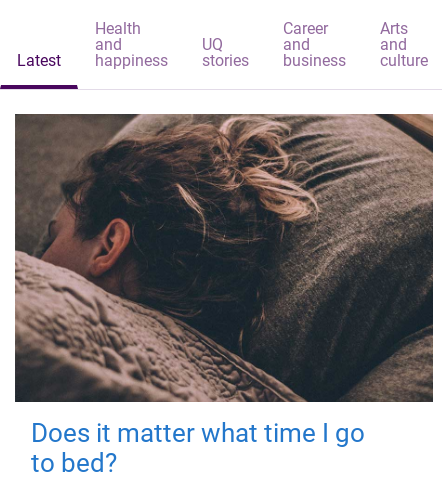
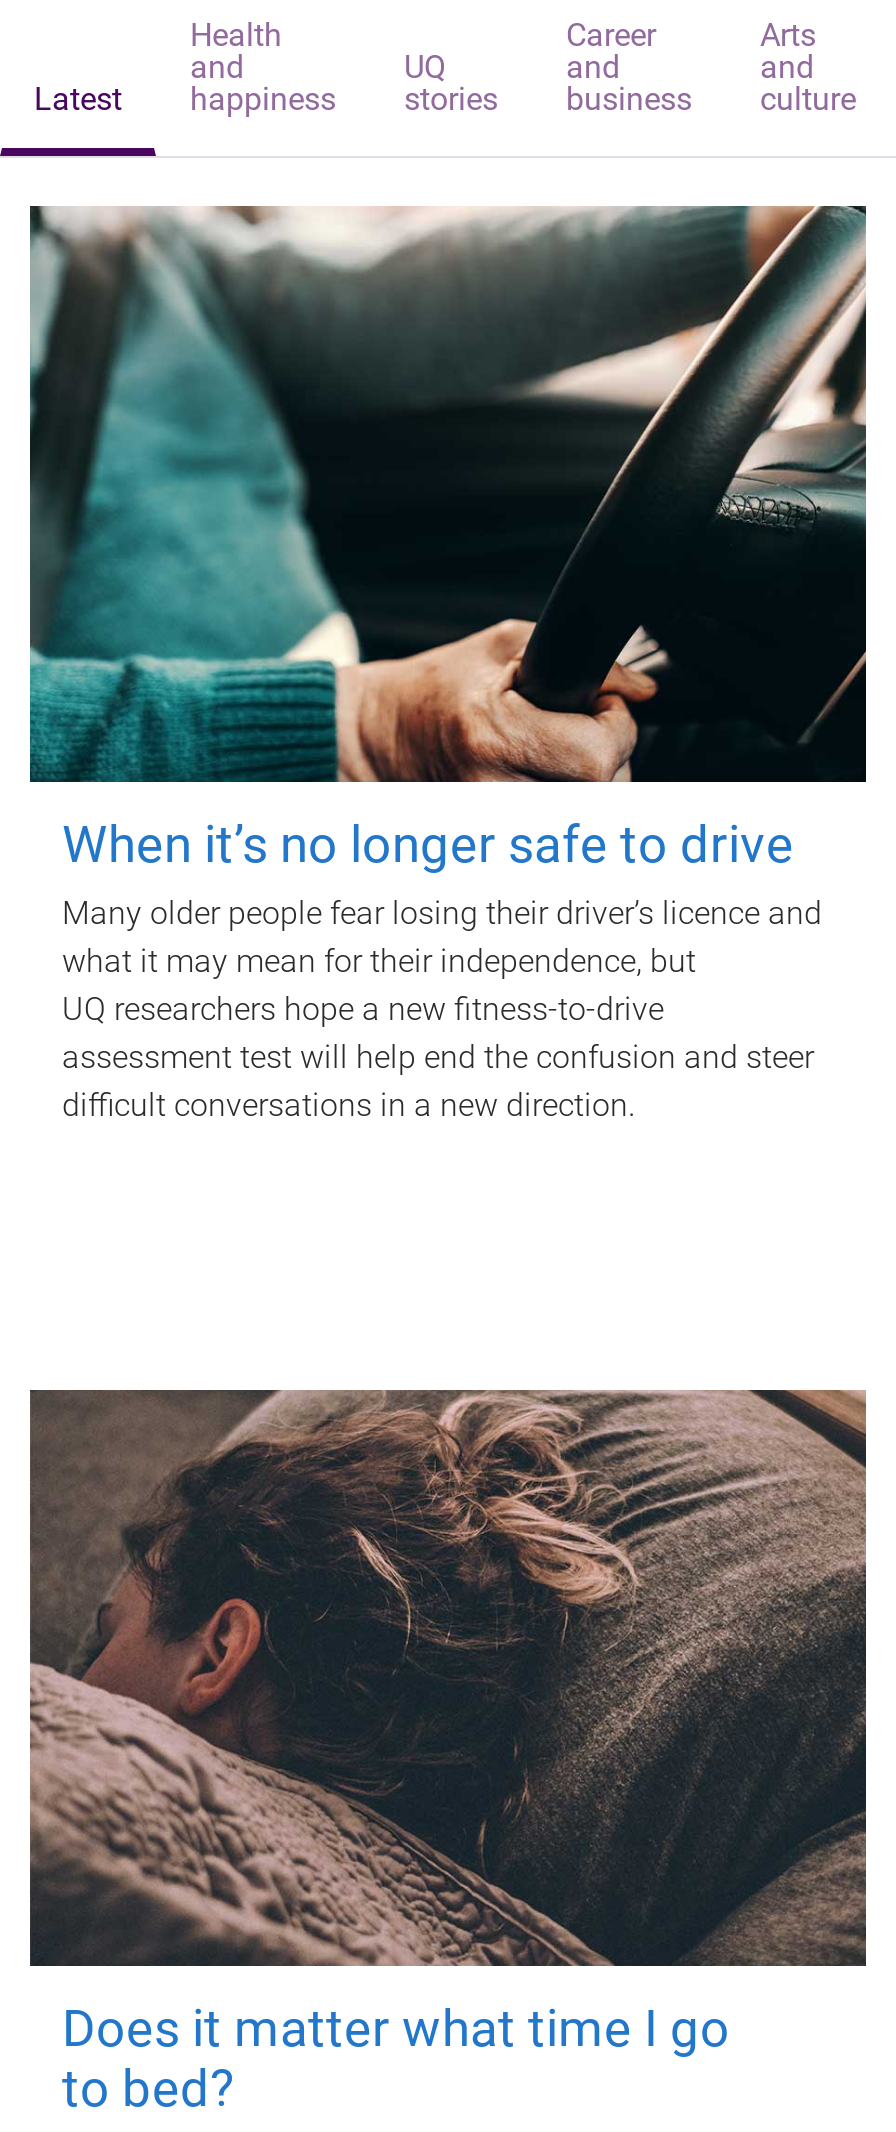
+ [image]
+ When it’s no longer safe to drive
+ Many older people fear losing their driver’s licence and
+ what it may mean for their independence, but
+ UQ researchers hope a new fitness-to-drive
+ assessment test will help end the confusion and steer
+ difficult conversations in a new direction.
